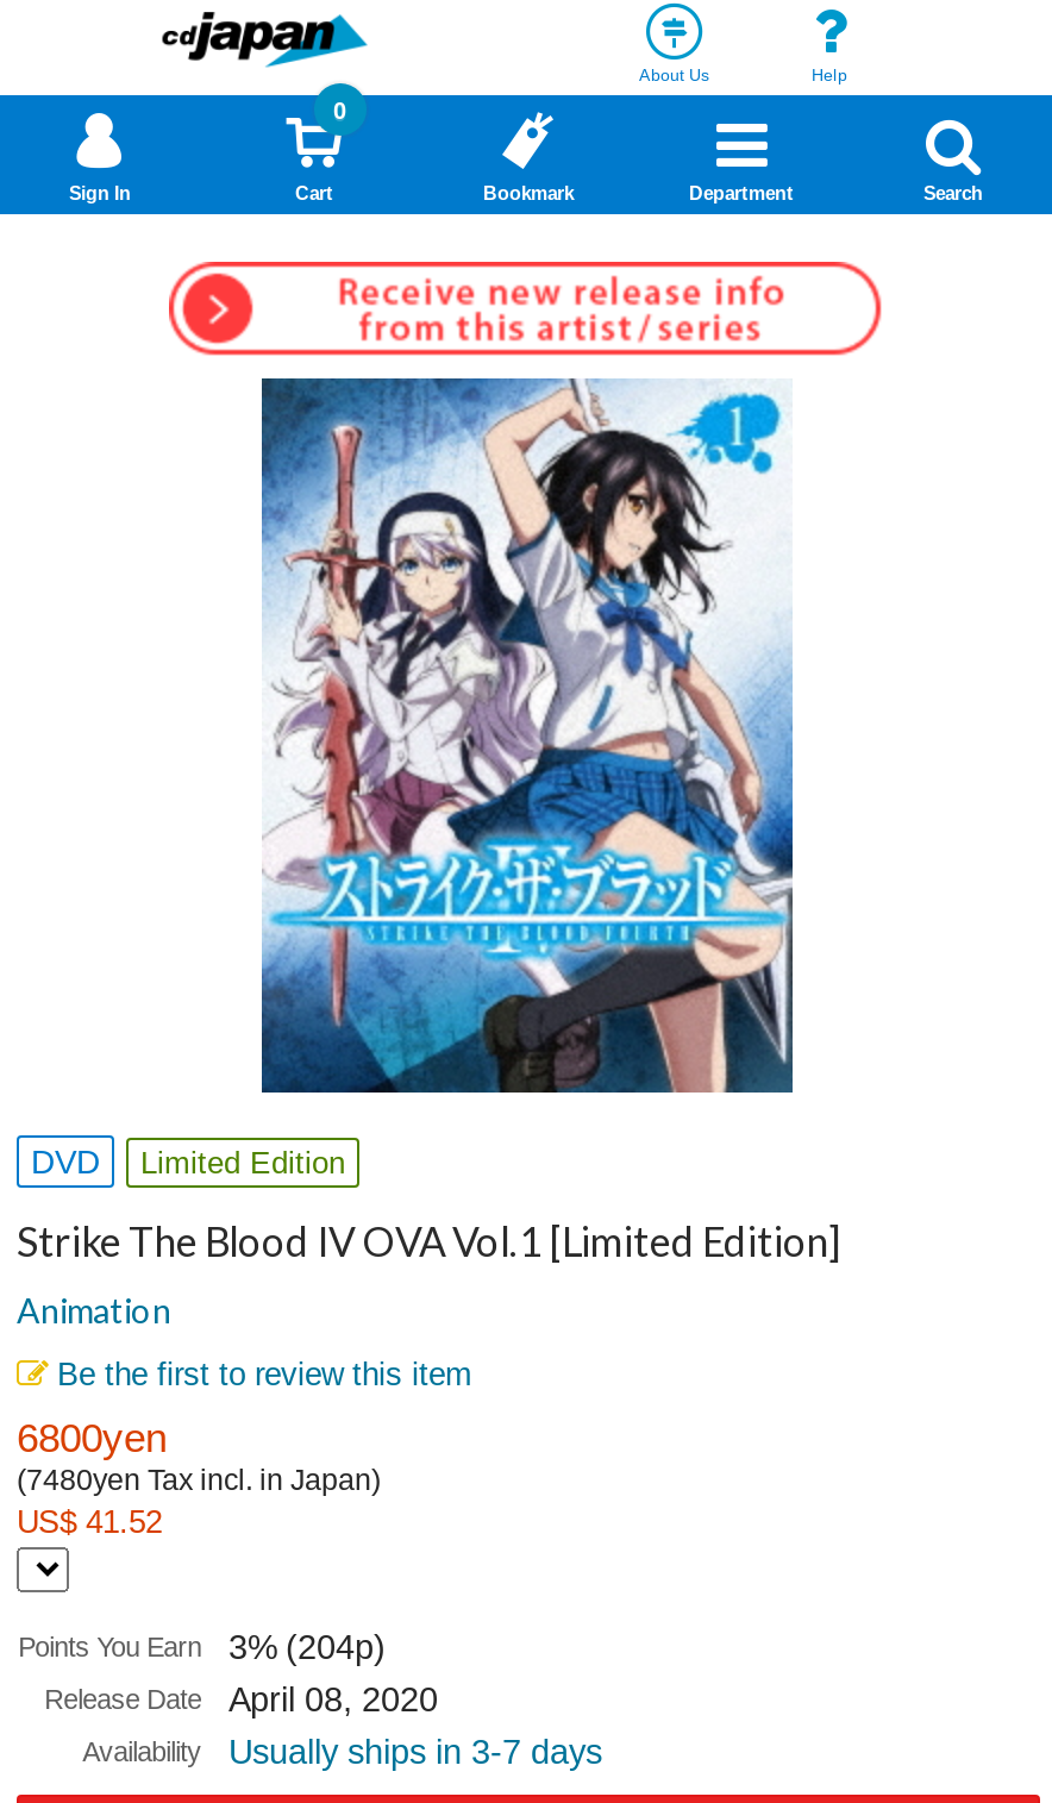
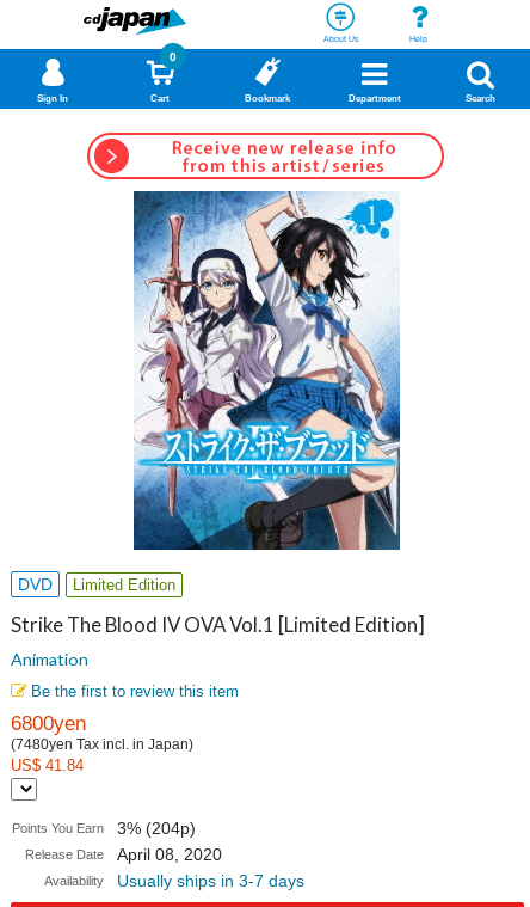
- US$ 41.52
+ US$ 41.84
